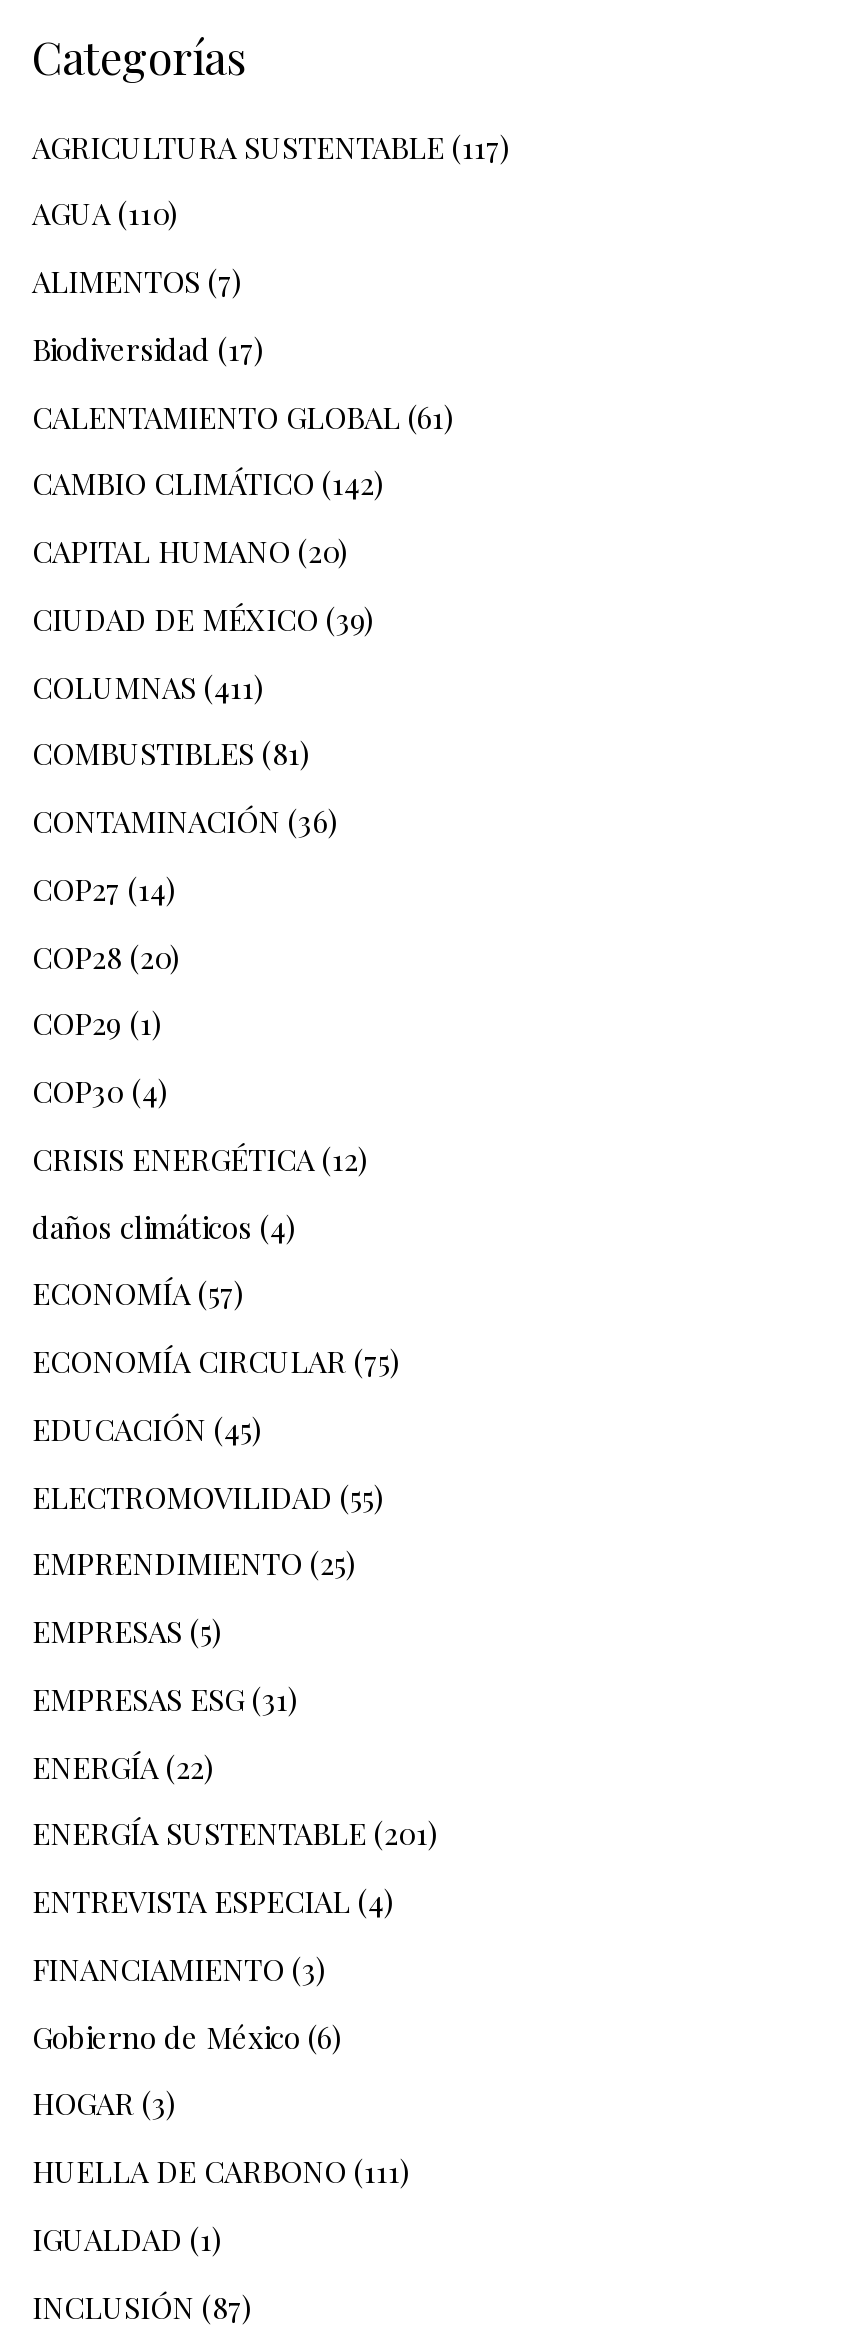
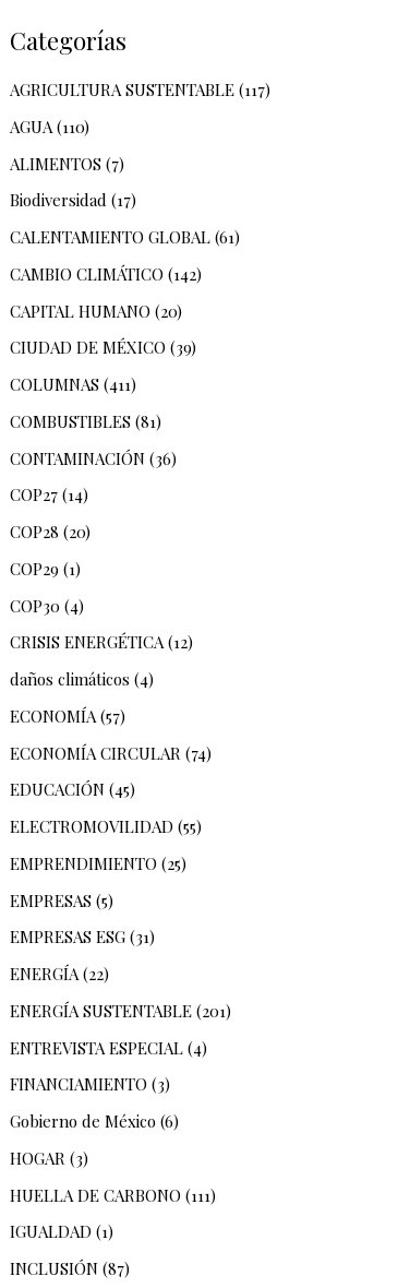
- ECONOMÍA CIRCULAR (75)
+ ECONOMÍA CIRCULAR (74)
